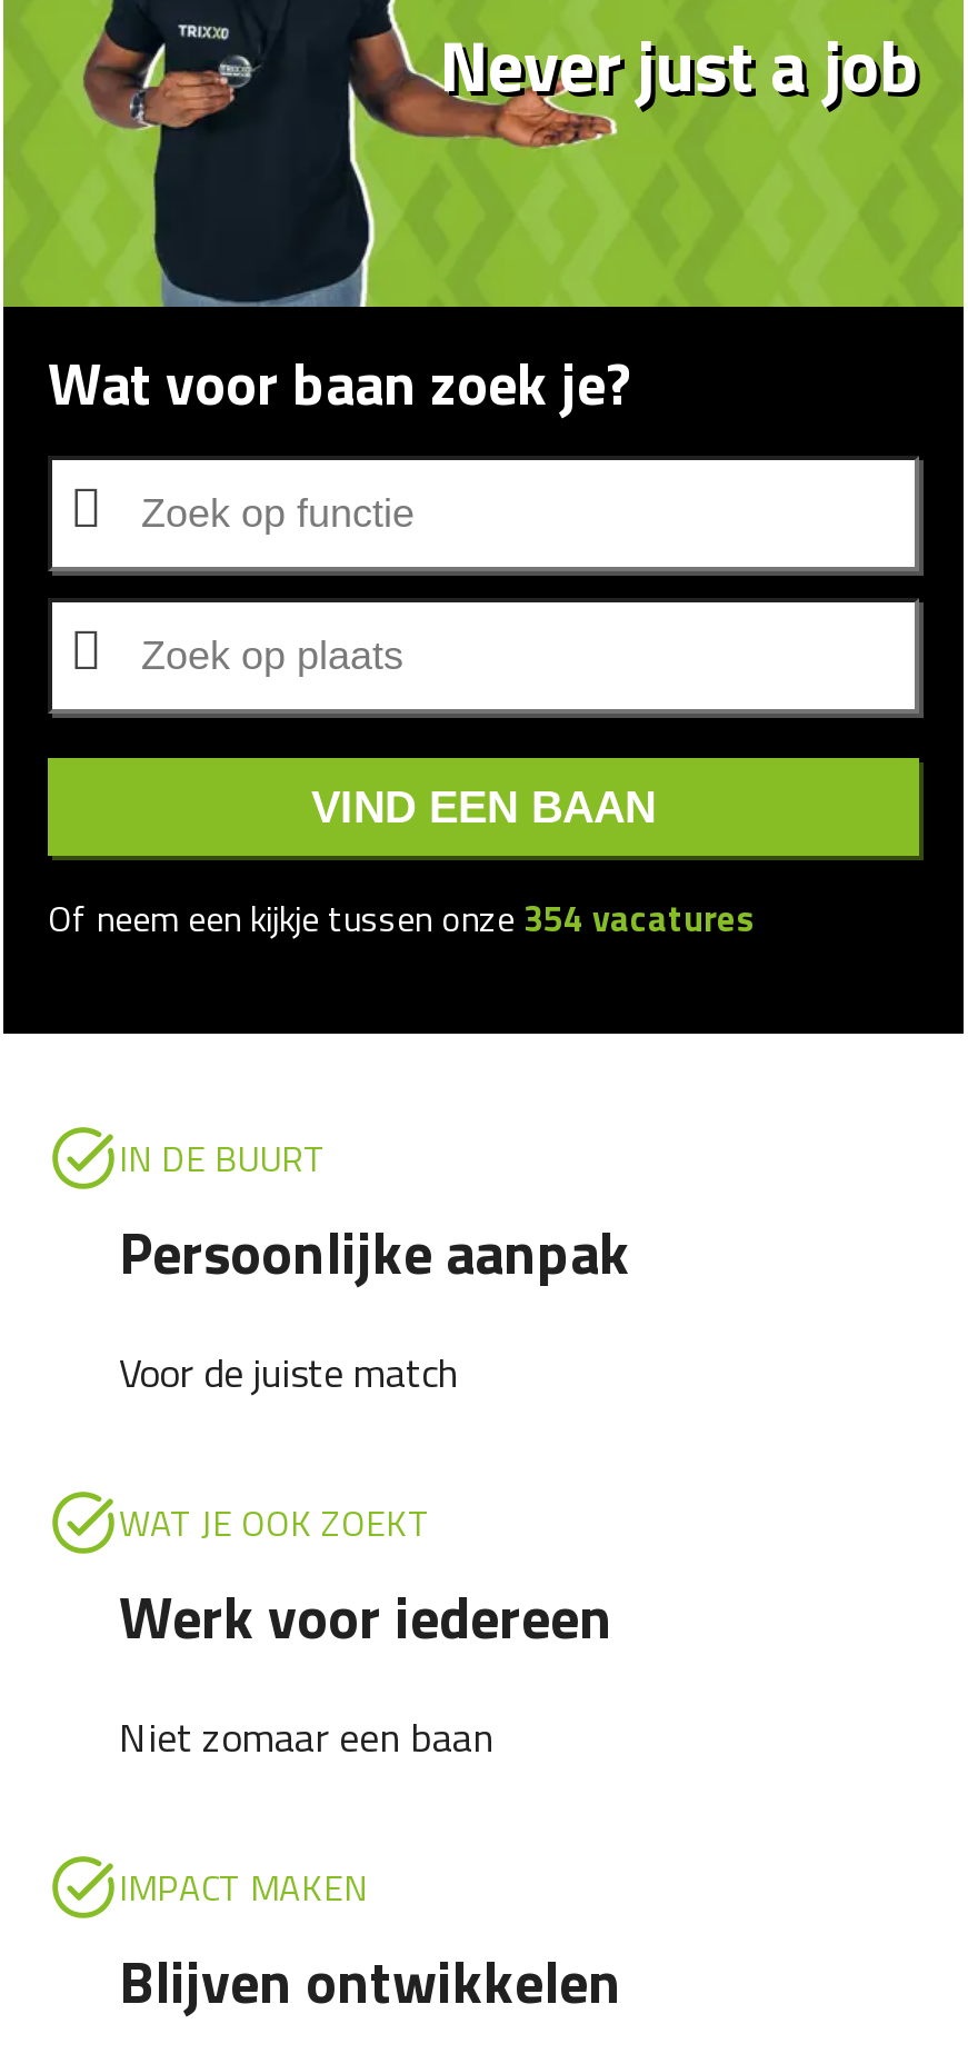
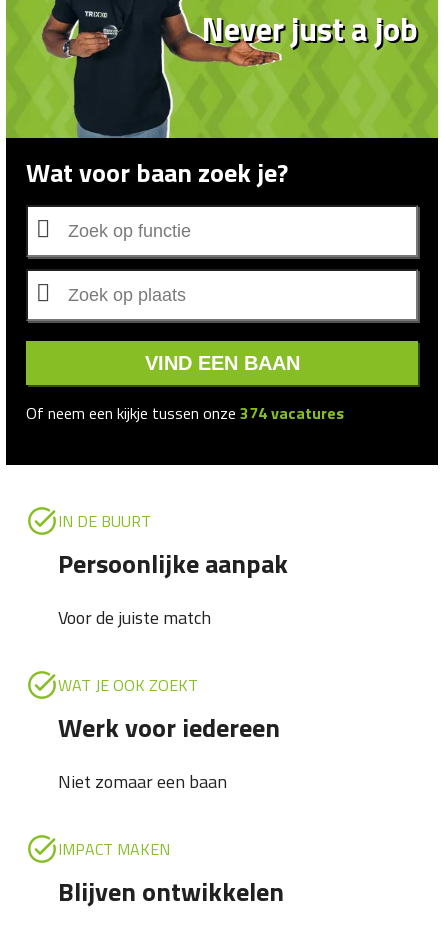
- Of neem een kijkje tussen onze 354 vacatures
+ Of neem een kijkje tussen onze 374 vacatures
